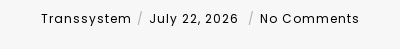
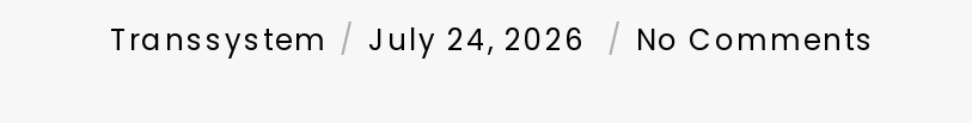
- Transsystem July 22, 2026 No Comments
+ Transsystem July 24, 2026 No Comments
